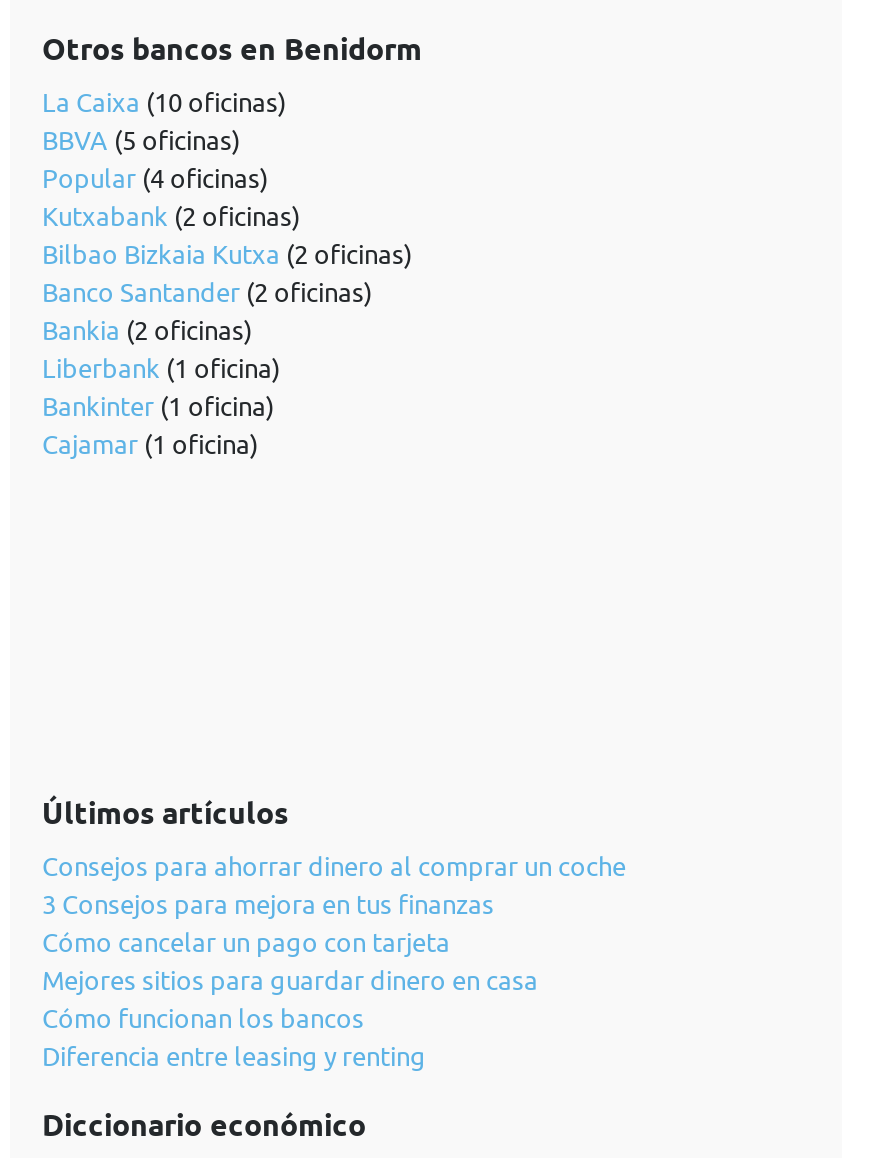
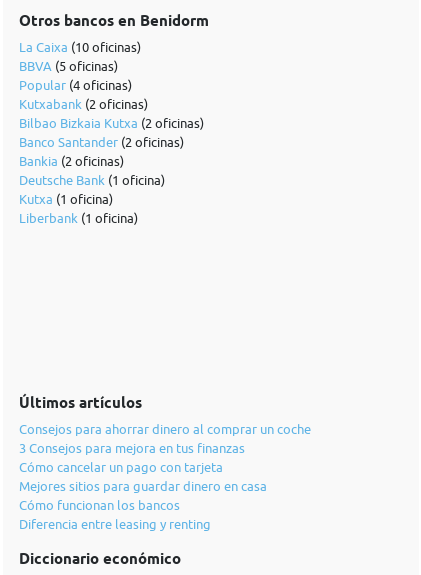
+ Deutsche Bank (1 oficina)
+ Kutxa (1 oficina)

moved down: Liberbank (1 oficina)

- Bankinter (1 oficina)
- Cajamar (1 oficina)
